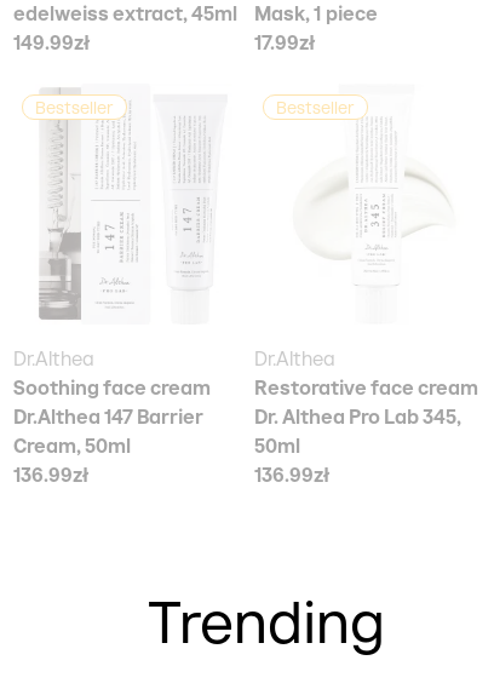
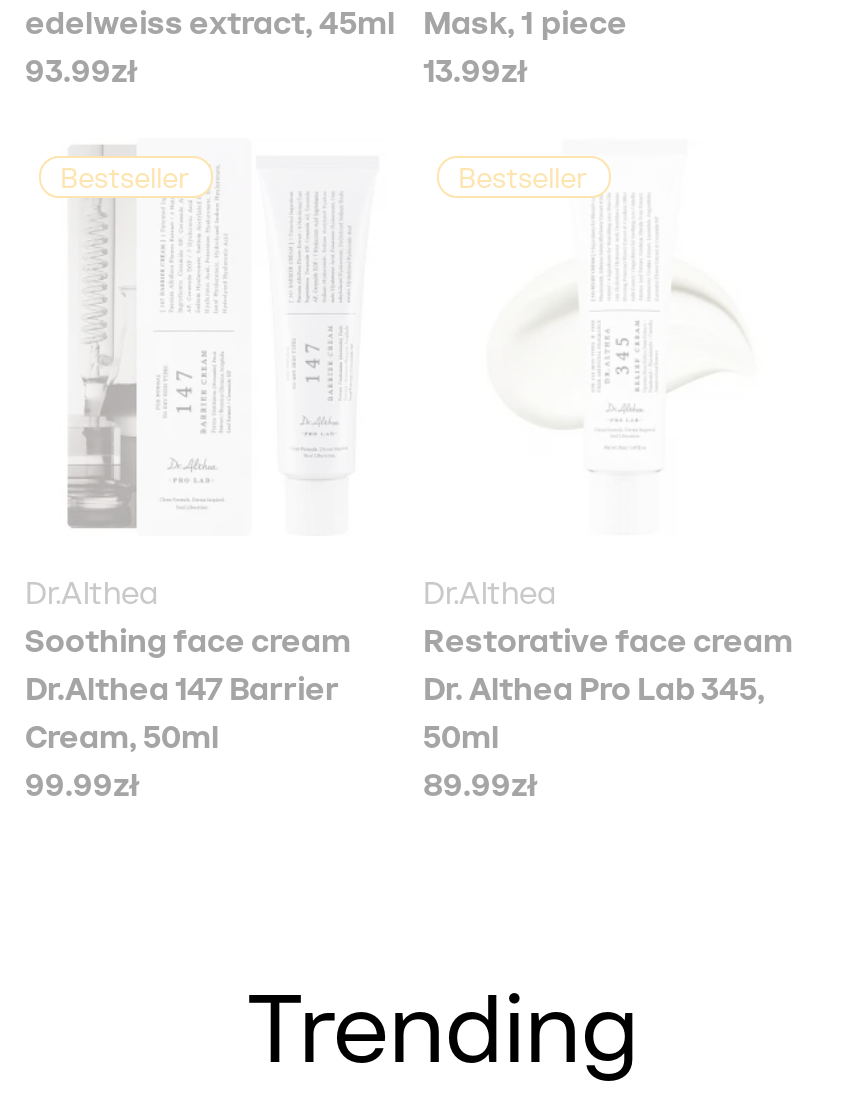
- 149.99zł
+ 93.99zł

- 17.99zł
+ 13.99zł

- 136.99zł
+ 99.99zł

- 136.99zł
+ 89.99zł
